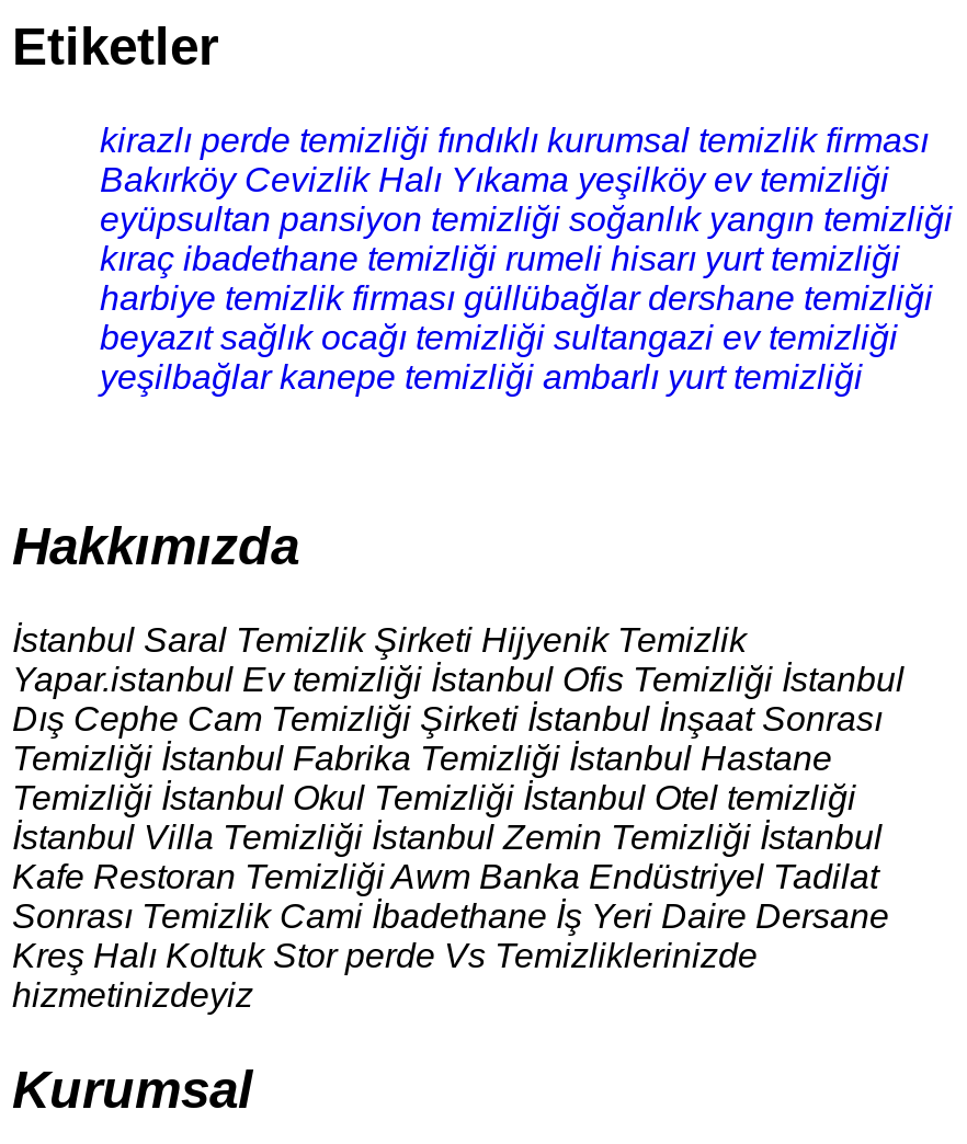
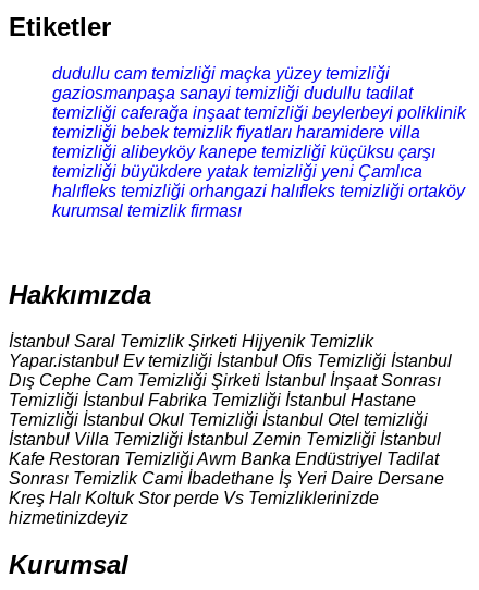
- kirazlı perde temizliği fındıklı kurumsal temizlik firması
- Bakırköy Cevizlik Halı Yıkama yeşilköy ev temizliği
- eyüpsultan pansiyon temizliği soğanlık yangın temizliği
- kıraç ibadethane temizliği rumeli hisarı yurt temizliği
- harbiye temizlik firması güllübağlar dershane temizliği
- beyazıt sağlık ocağı temizliği sultangazi ev temizliği
- yeşilbağlar kanepe temizliği ambarlı yurt temizliği
+ dudullu cam temizliği maçka yüzey temizliği
+ gaziosmanpaşa sanayi temizliği dudullu tadilat
+ temizliği caferağa inşaat temizliği beylerbeyi poliklinik
+ temizliği bebek temizlik fiyatları haramidere villa
+ temizliği alibeyköy kanepe temizliği küçüksu çarşı
+ temizliği büyükdere yatak temizliği yeni Çamlıca
+ halıfleks temizliği orhangazi halıfleks temizliği ortaköy
+ kurumsal temizlik firması
